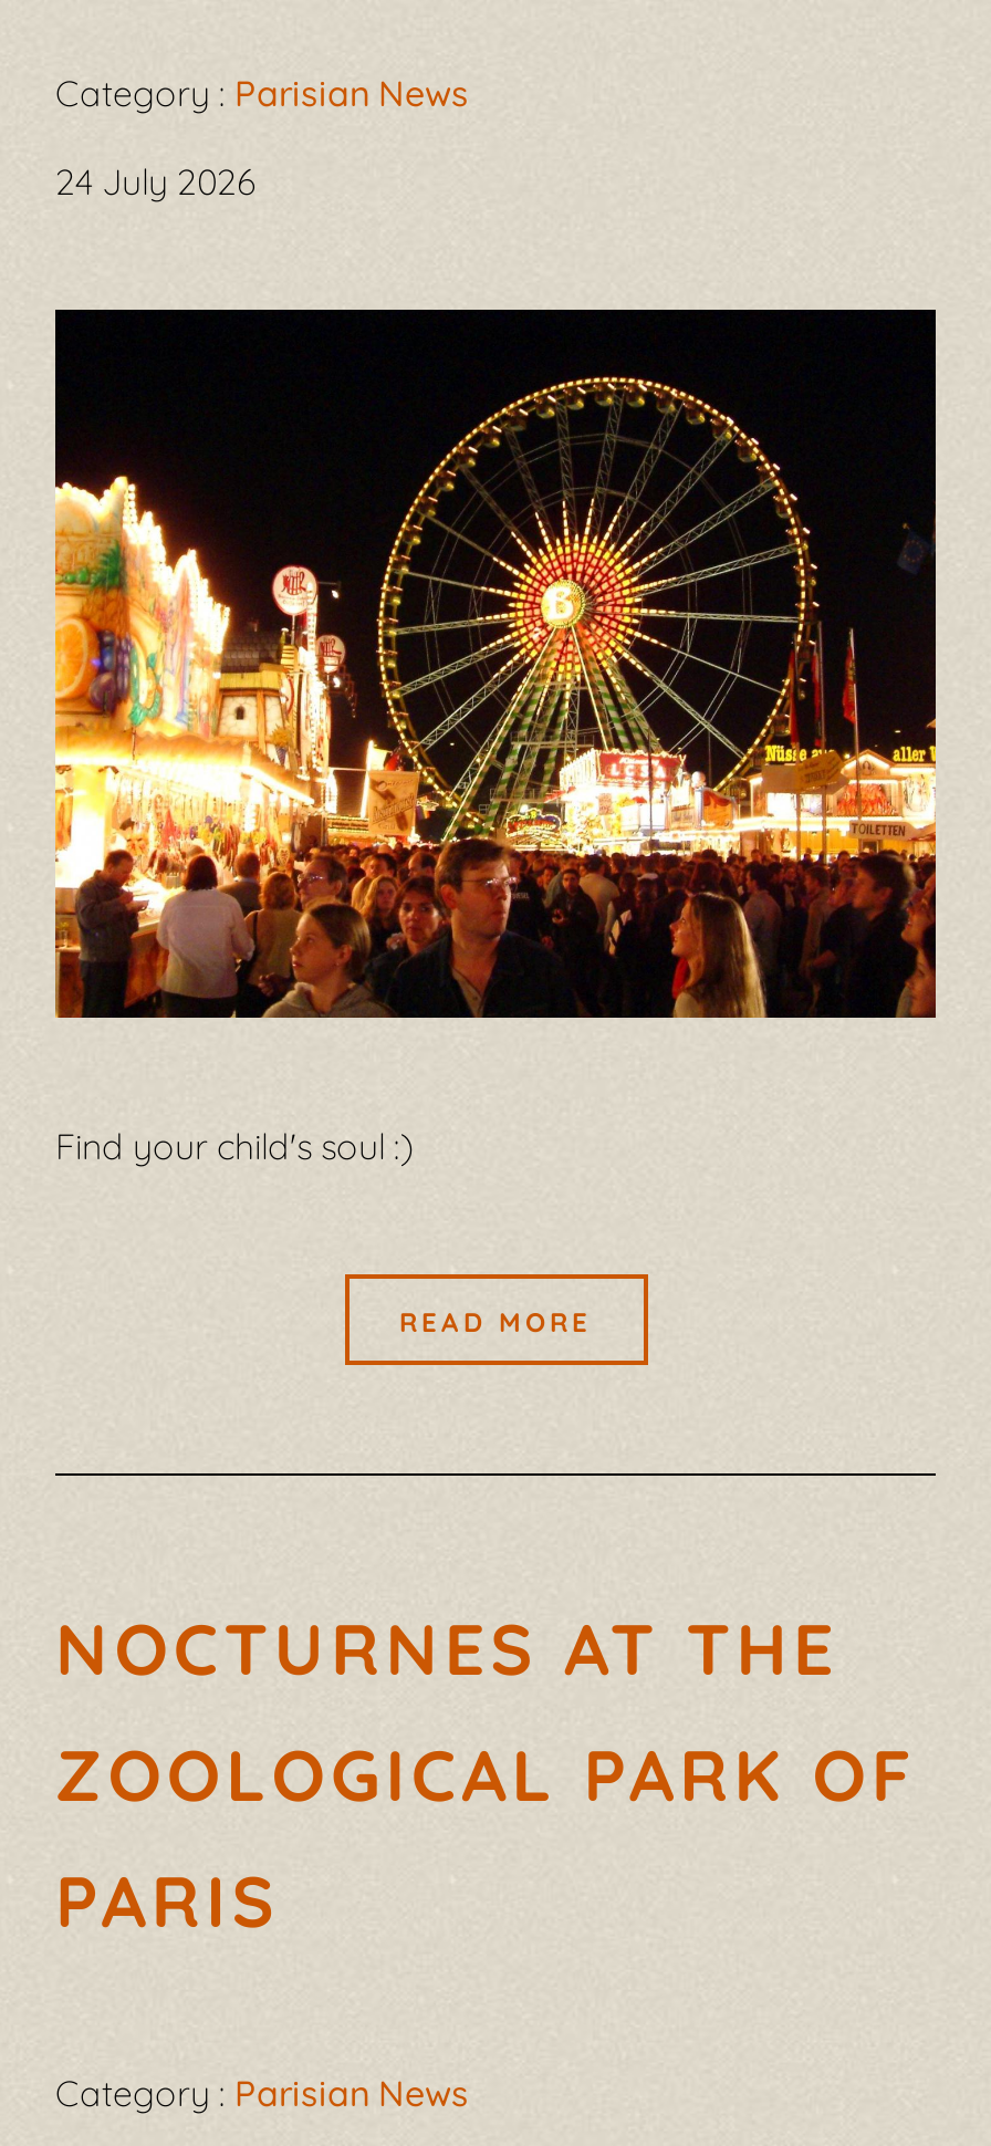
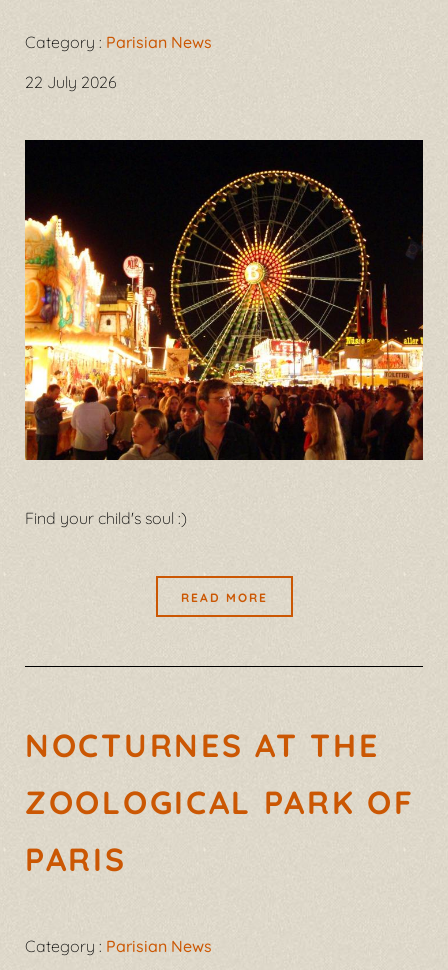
- 24 July 2026
+ 22 July 2026
